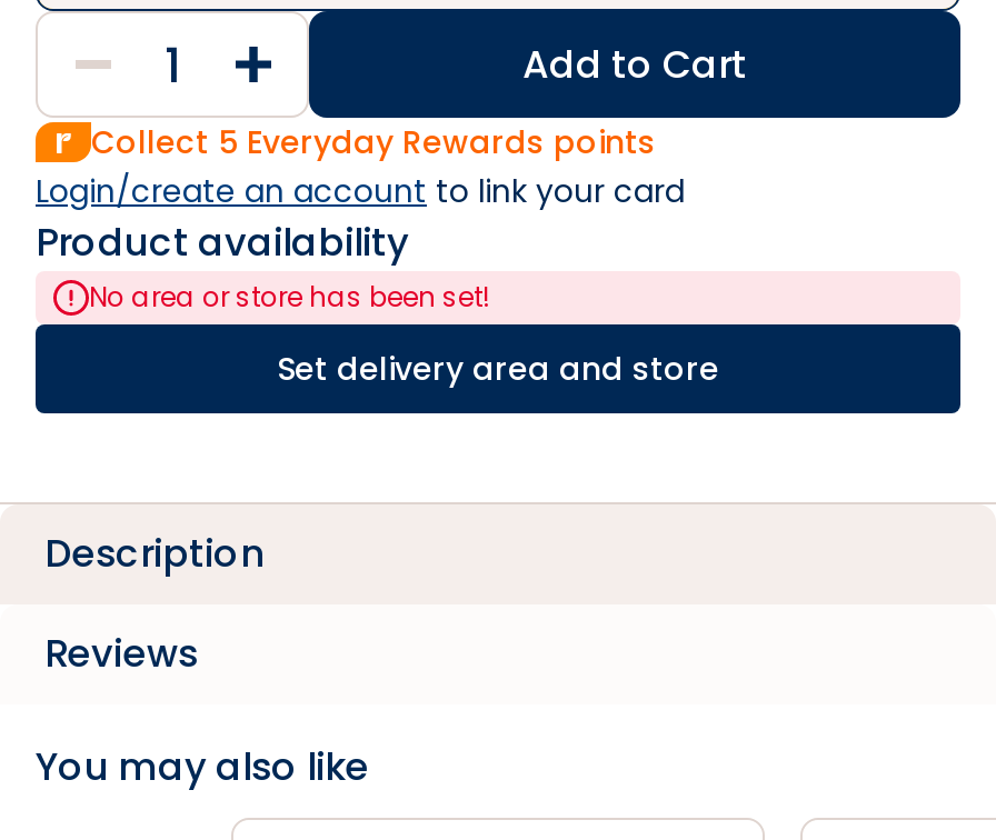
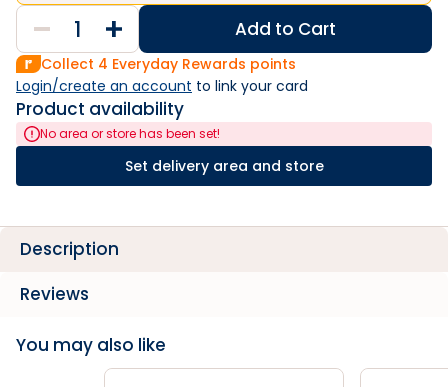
- Collect 5 Everyday Rewards points
+ Collect 4 Everyday Rewards points
